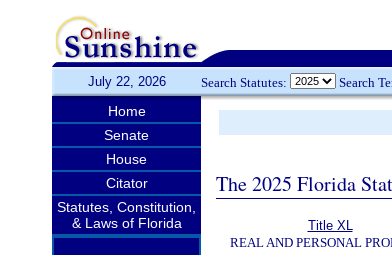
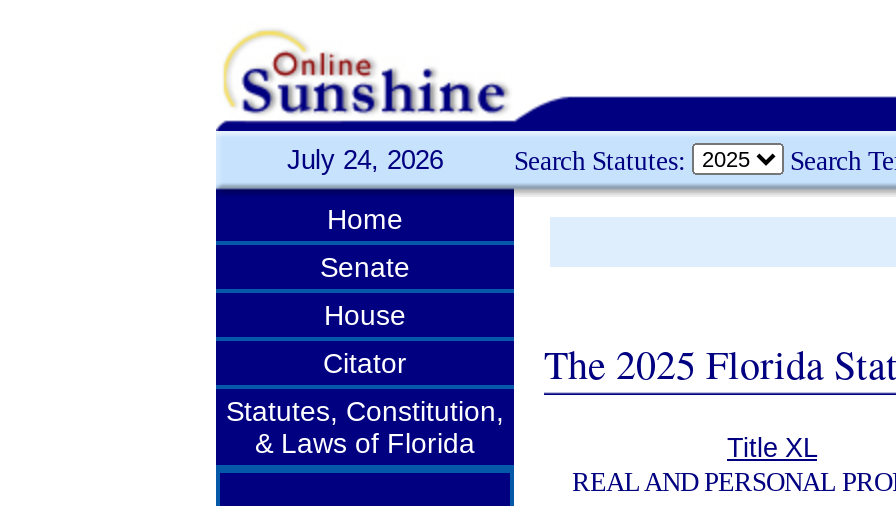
- July 22, 2026
+ July 24, 2026
